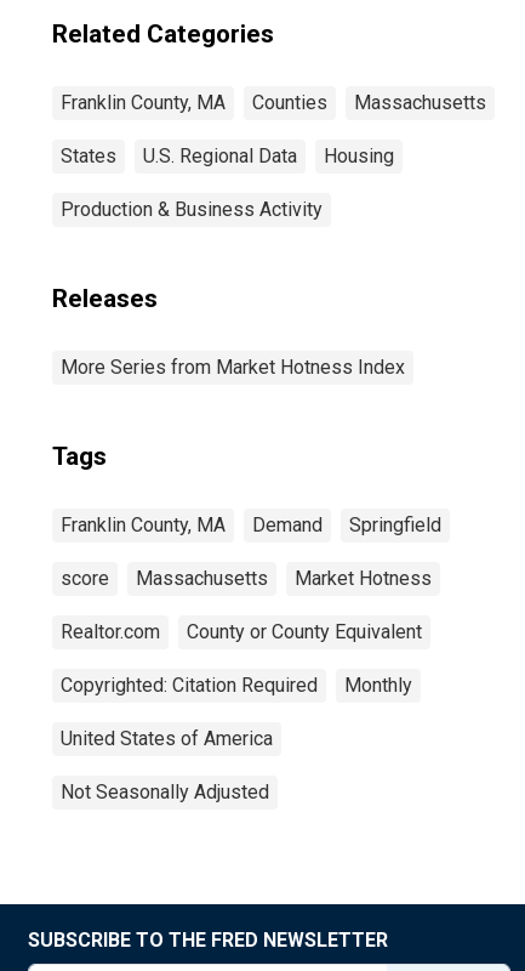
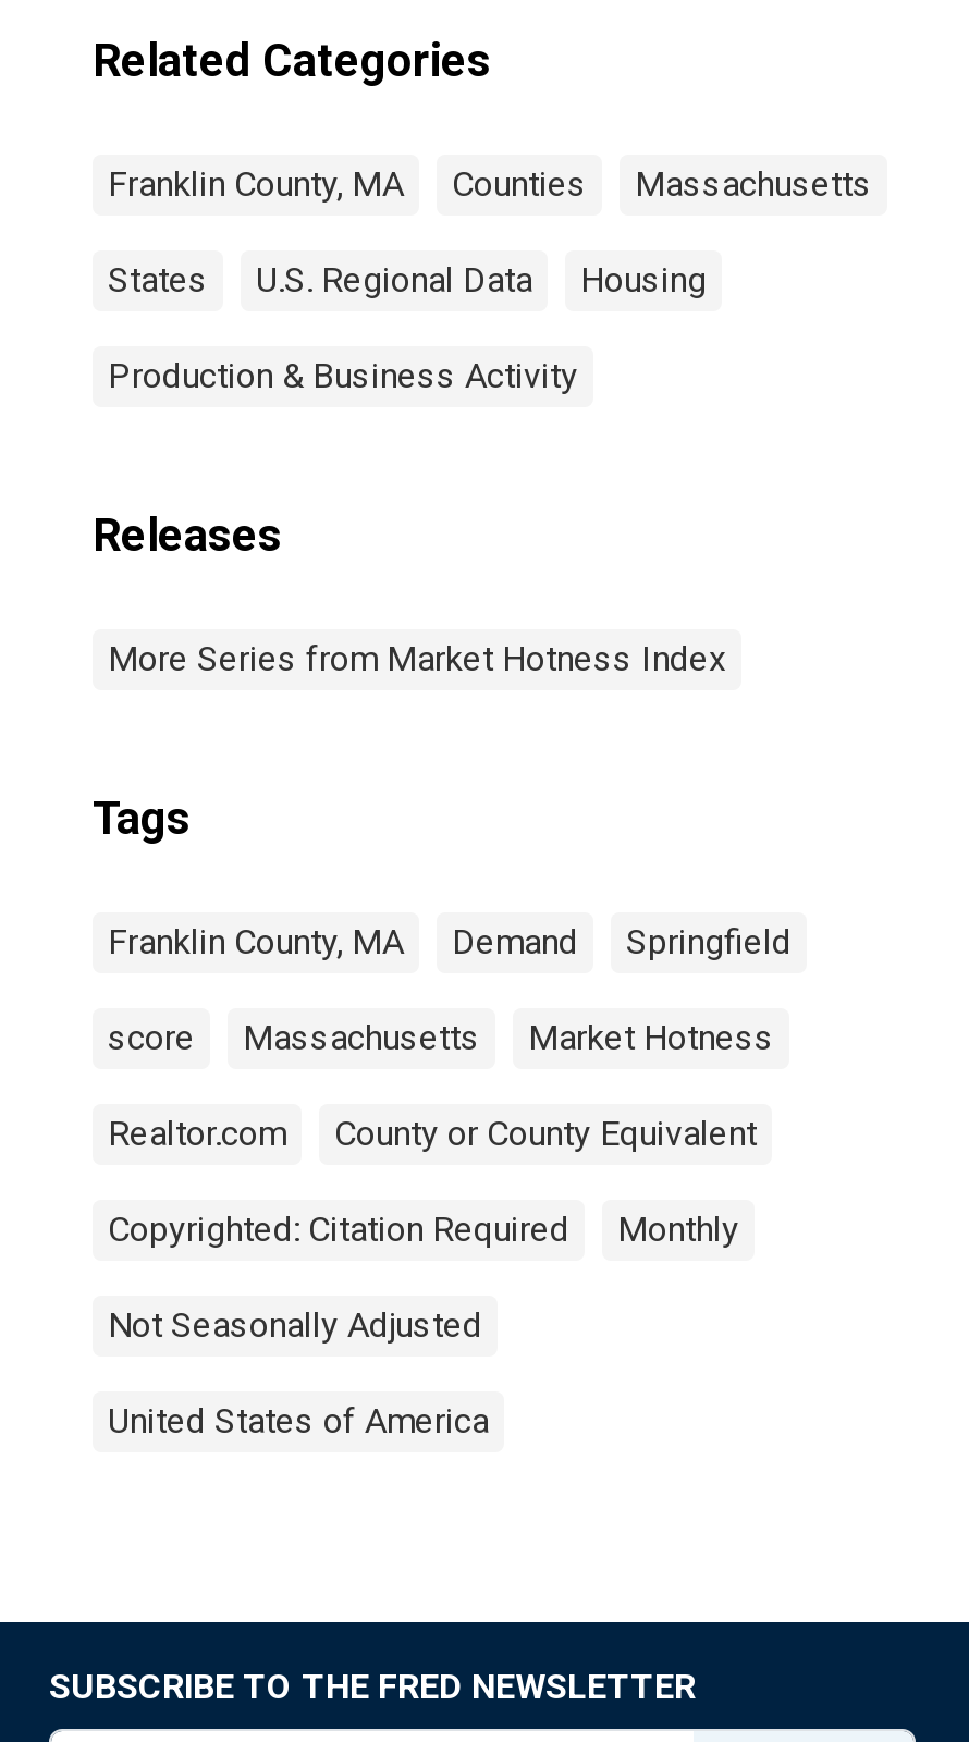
moved down: United States of America

moved up: Not Seasonally Adjusted
